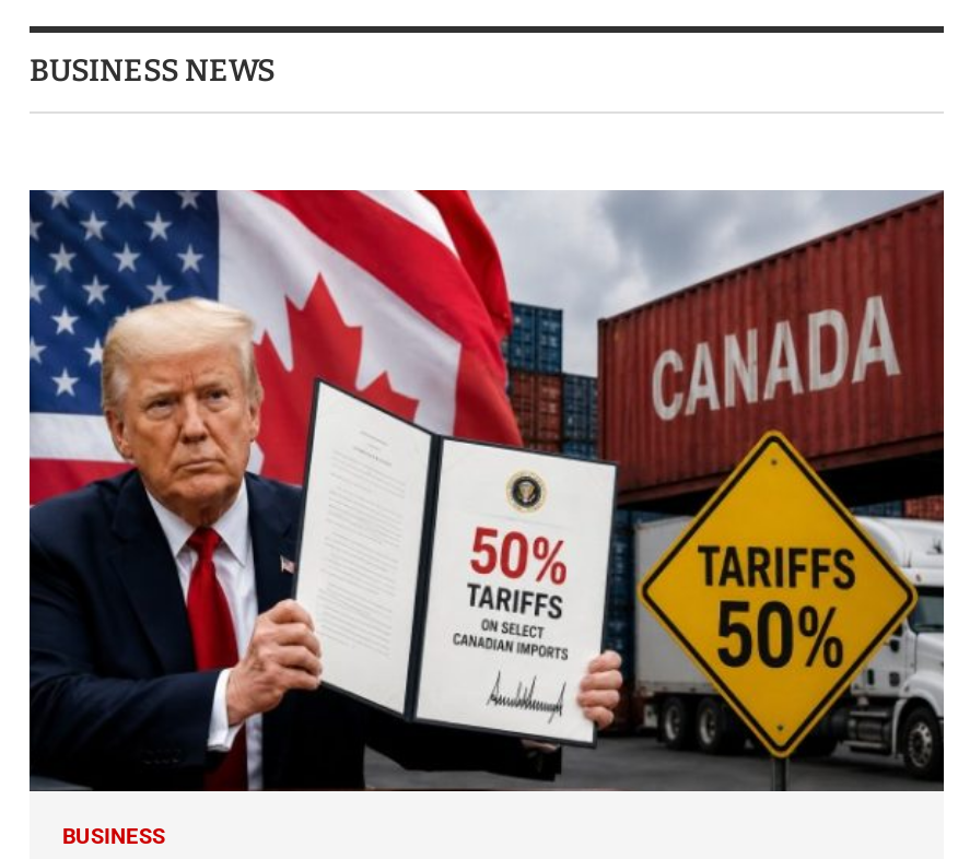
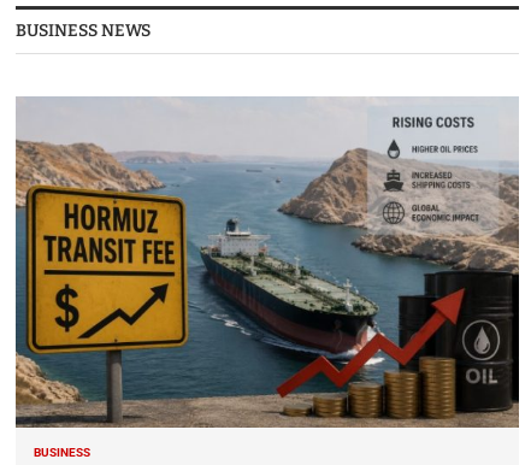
- [image]
+ [image]
